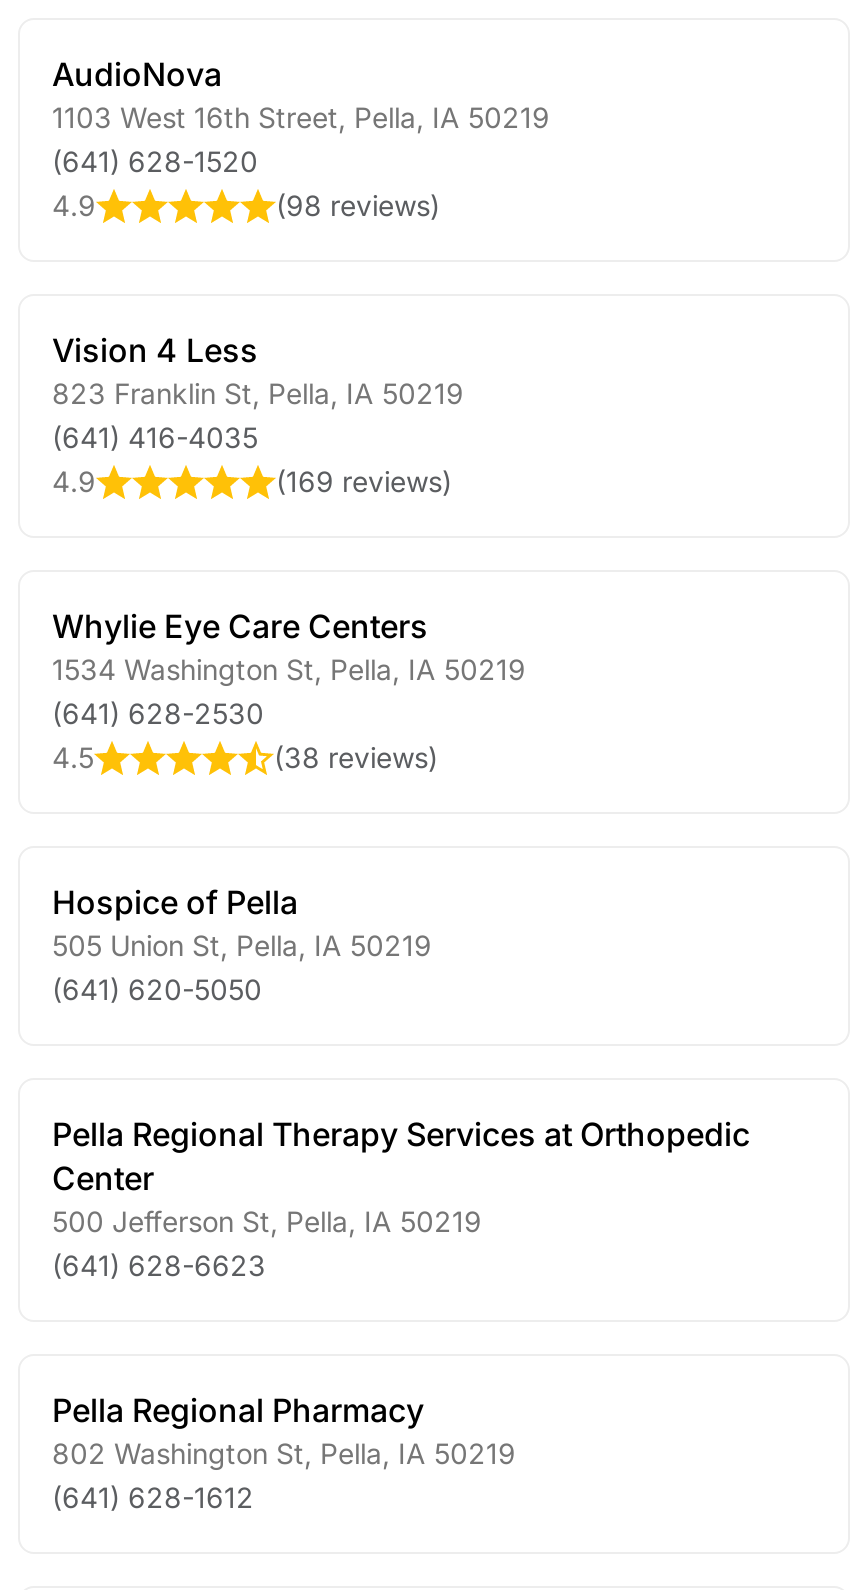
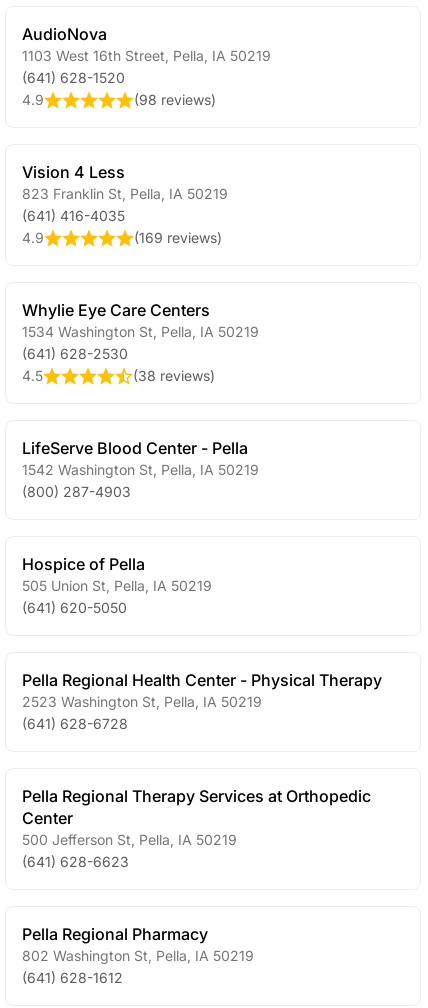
+ LifeServe Blood Center - Pella
+ 1542 Washington St, Pella, IA 50219
+ (800) 287-4903

+ Pella Regional Health Center - Physical Therapy
+ 2523 Washington St, Pella, IA 50219
+ (641) 628-6728
